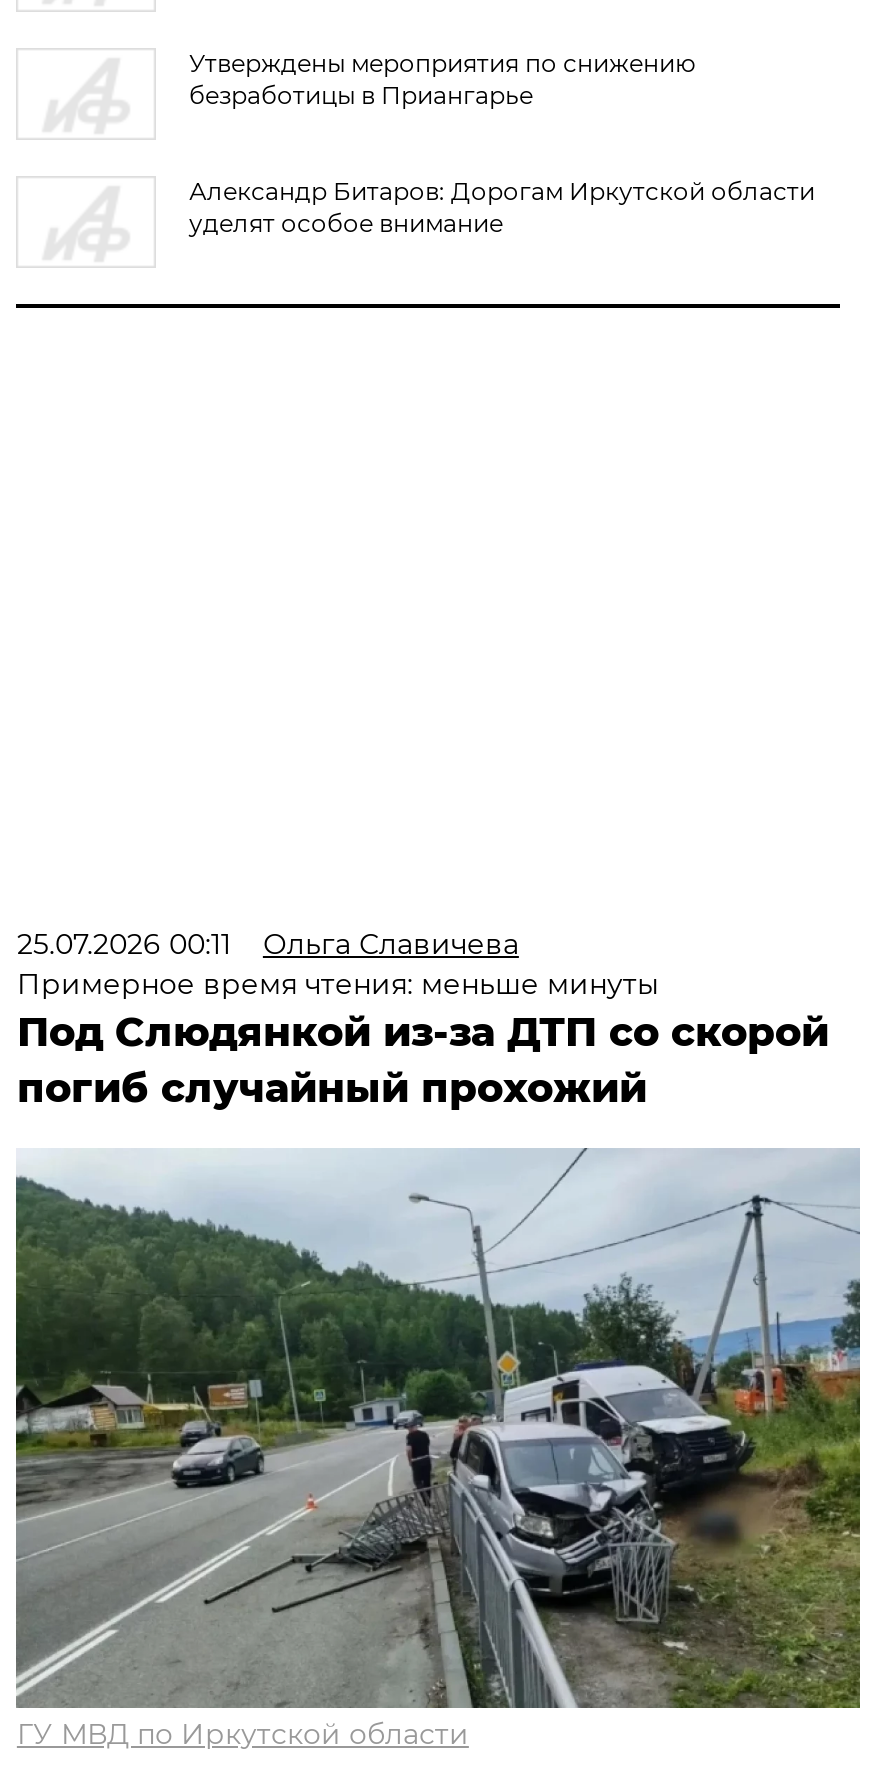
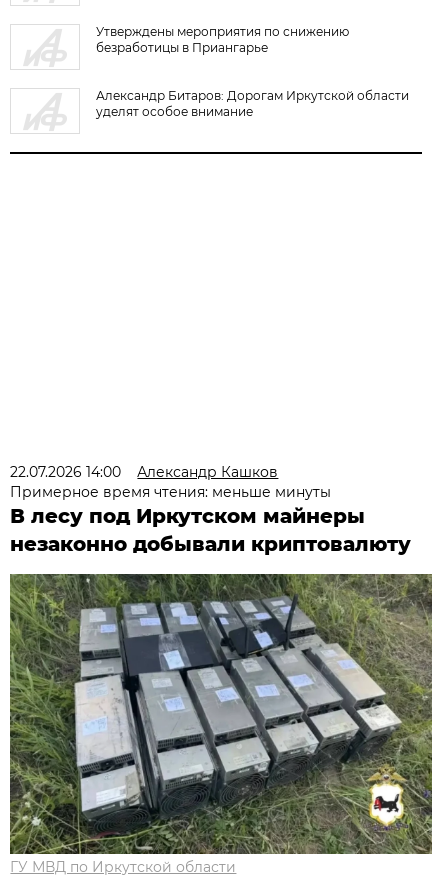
- 25.07.2026 00:11
- Ольга Славичева
+ 22.07.2026 14:00
+ Александр Кашков

- Под Слюдянкой из-за ДТП со скорой
- погиб случайный прохожий
+ В лесу под Иркутском майнеры
+ незаконно добывали криптовалюту

- [image]
+ [image]
